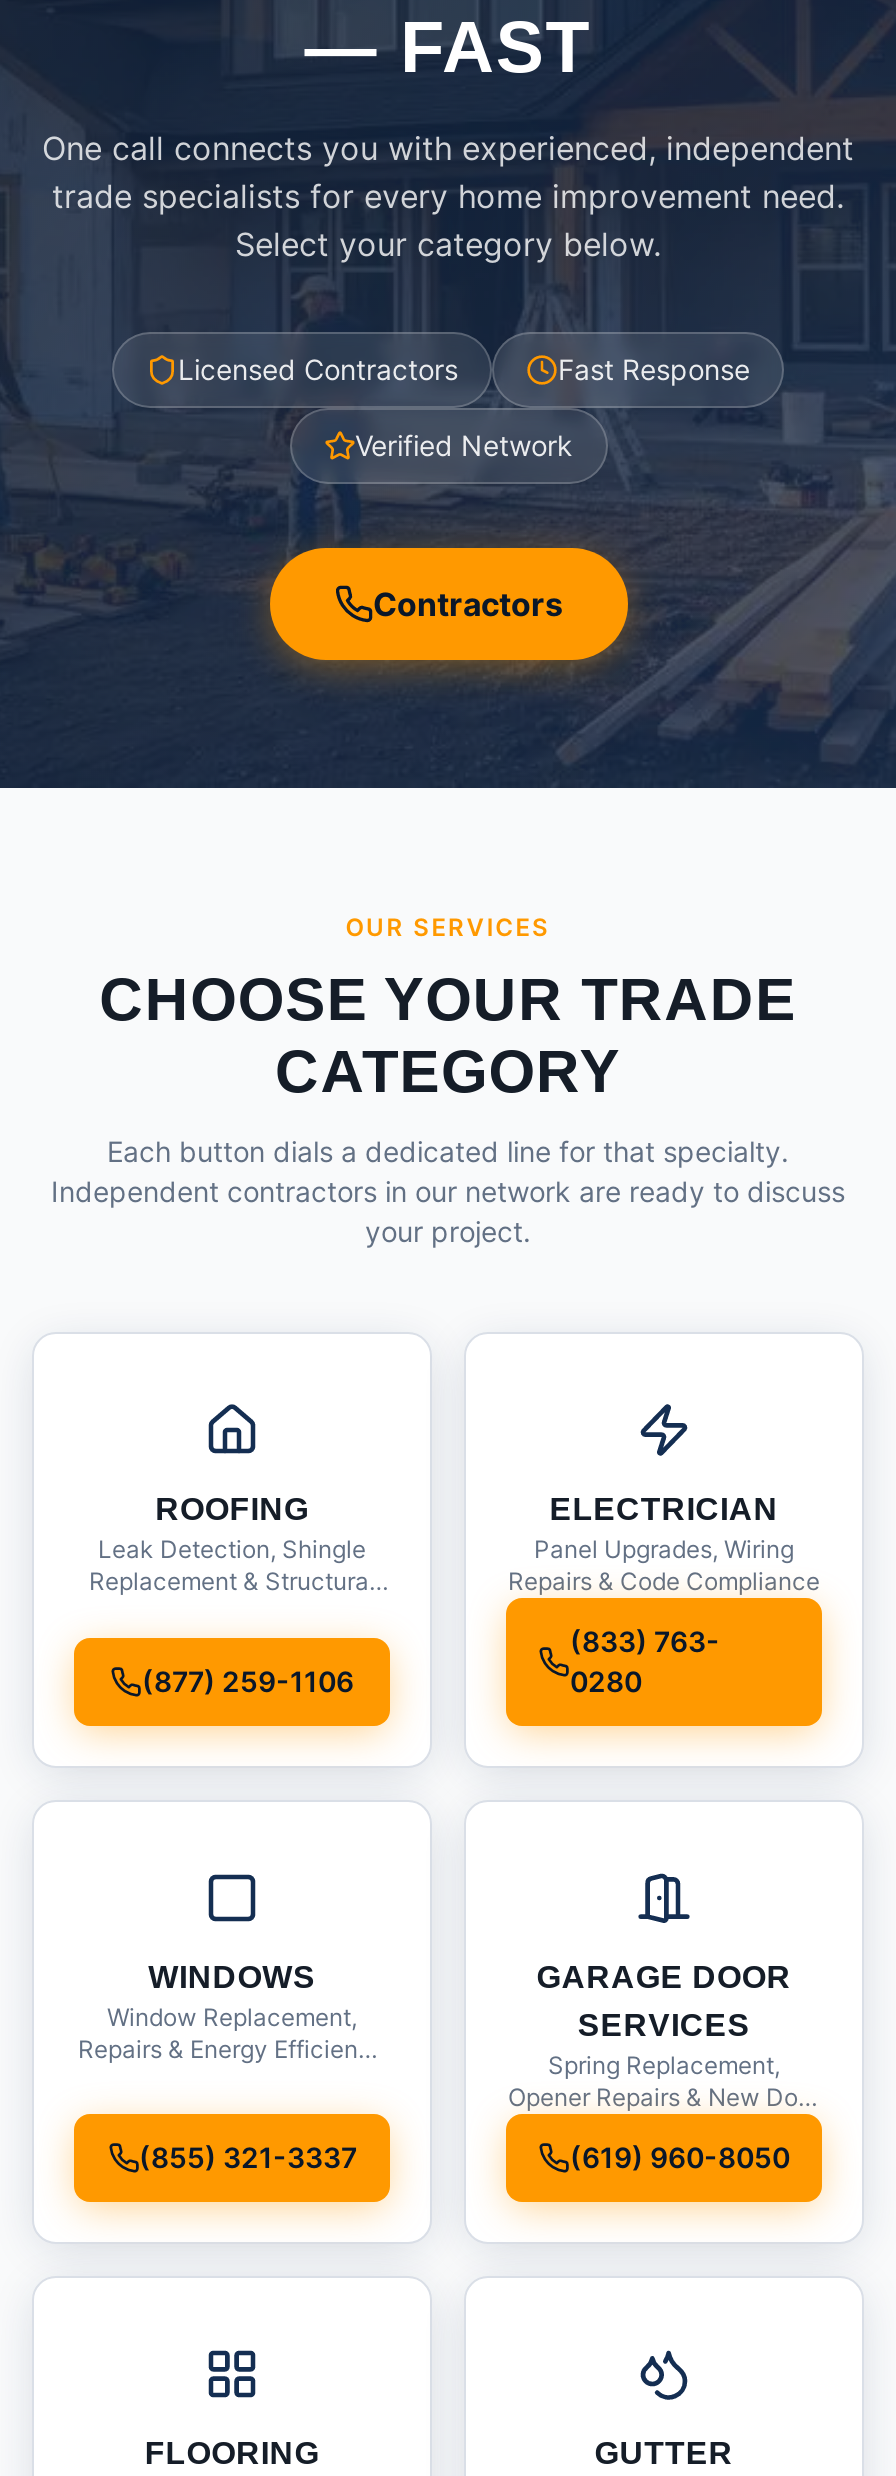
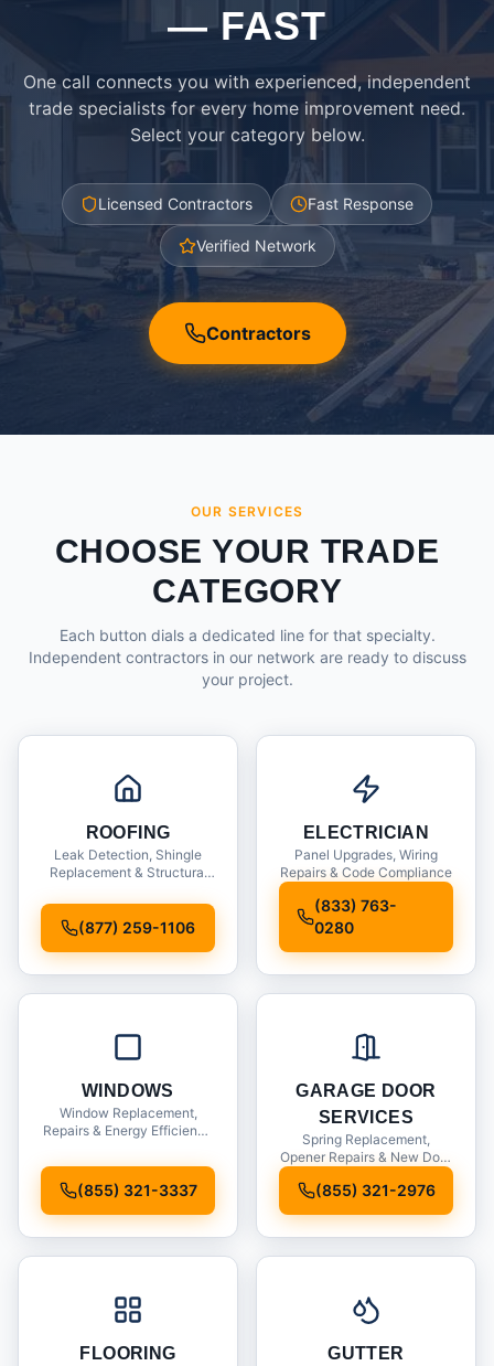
- (619) 960-8050
+ (855) 321-2976
